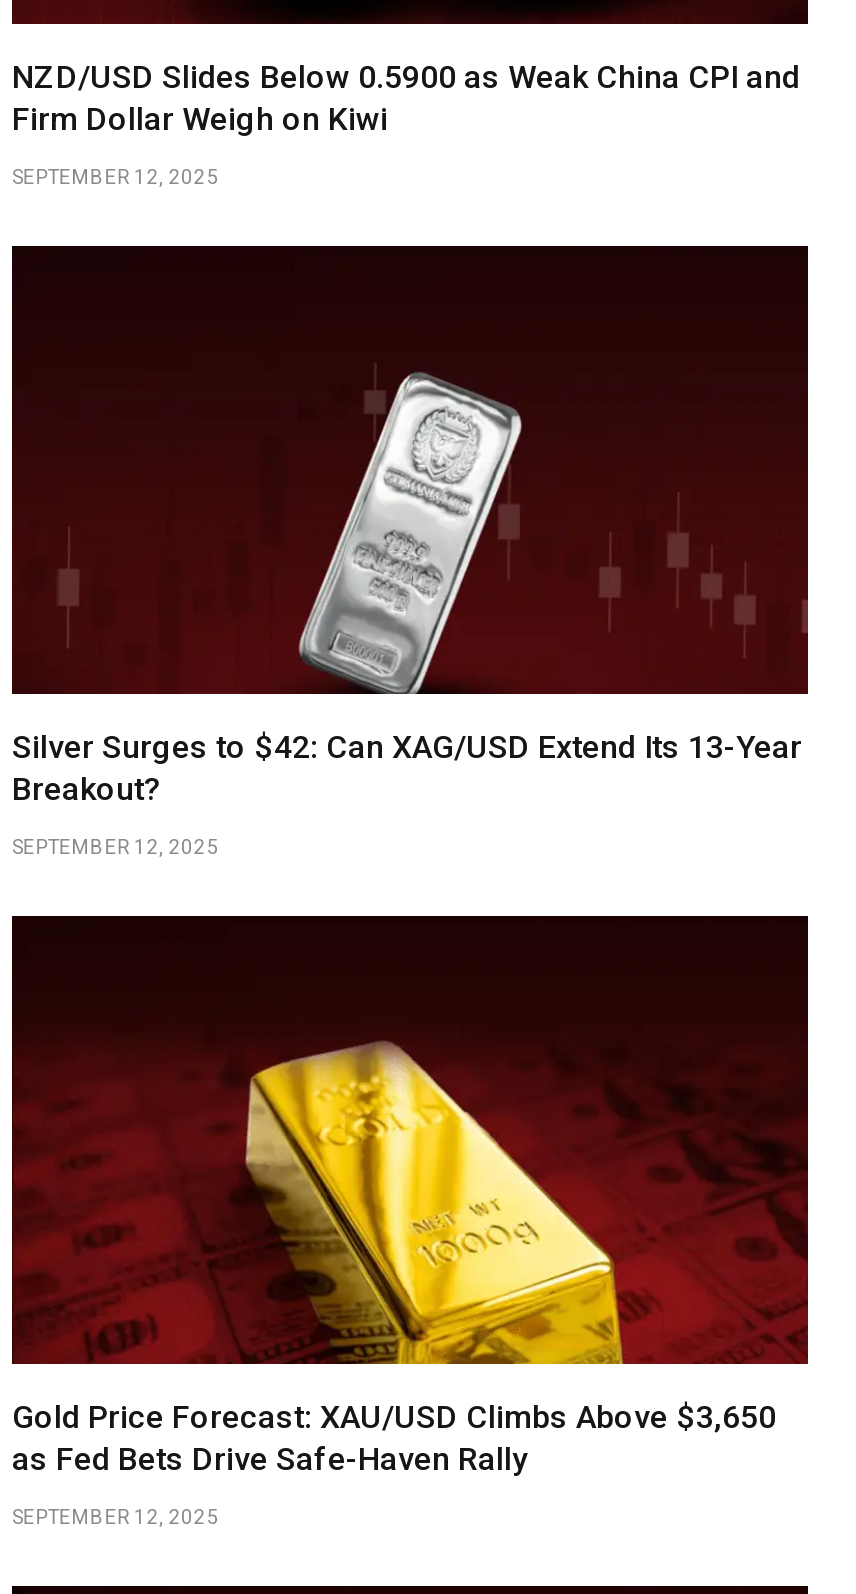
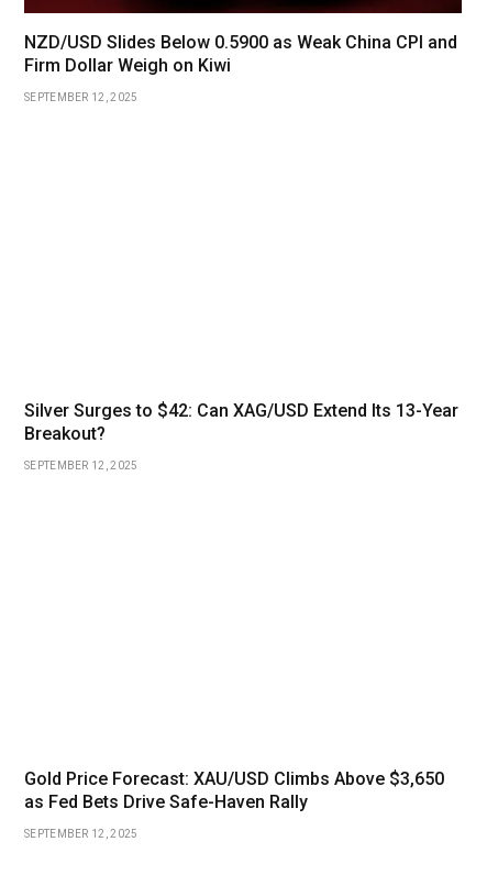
- [image]

- [image]
